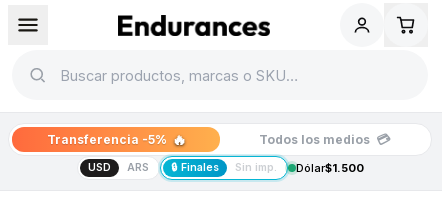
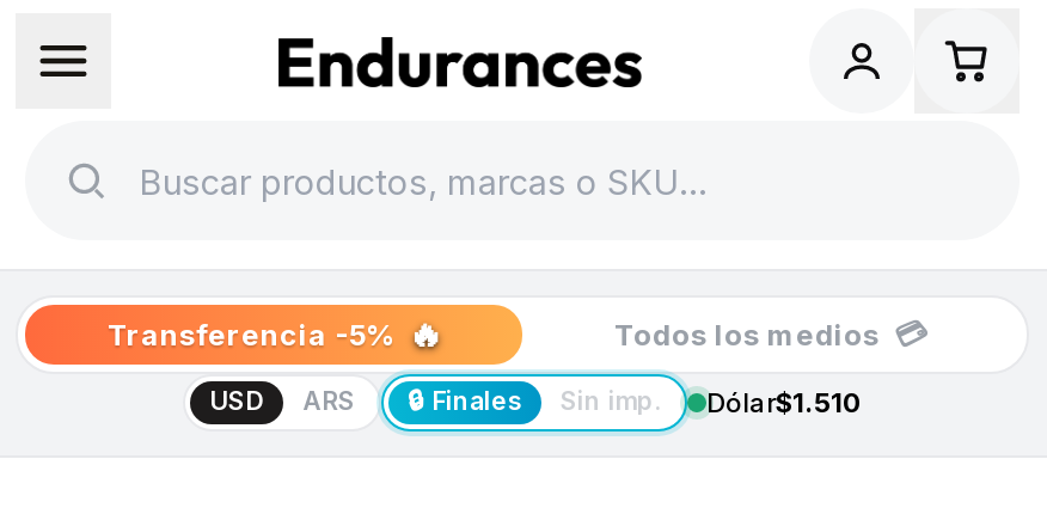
- Dólar $1.500
+ Dólar $1.510
